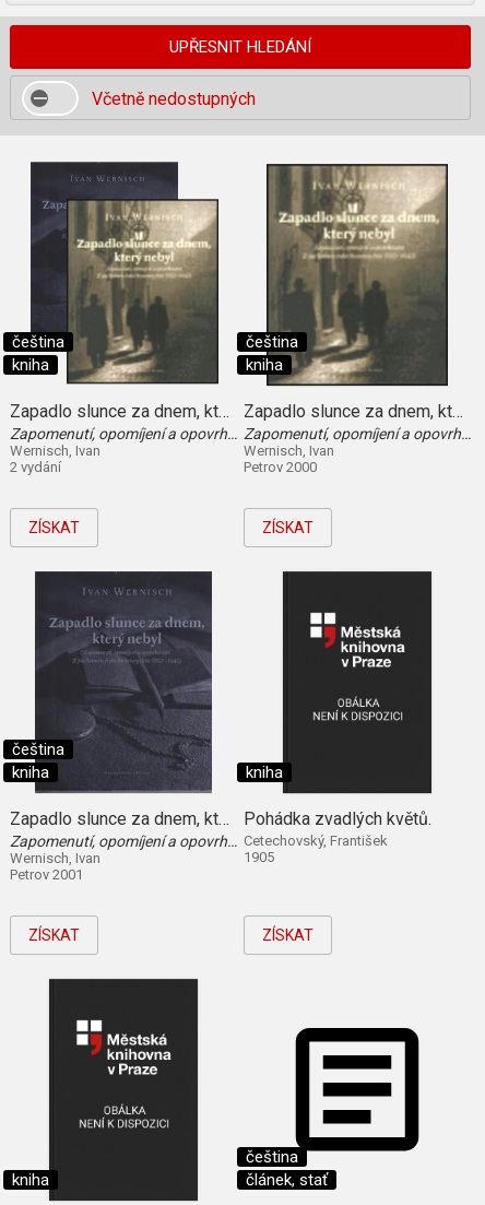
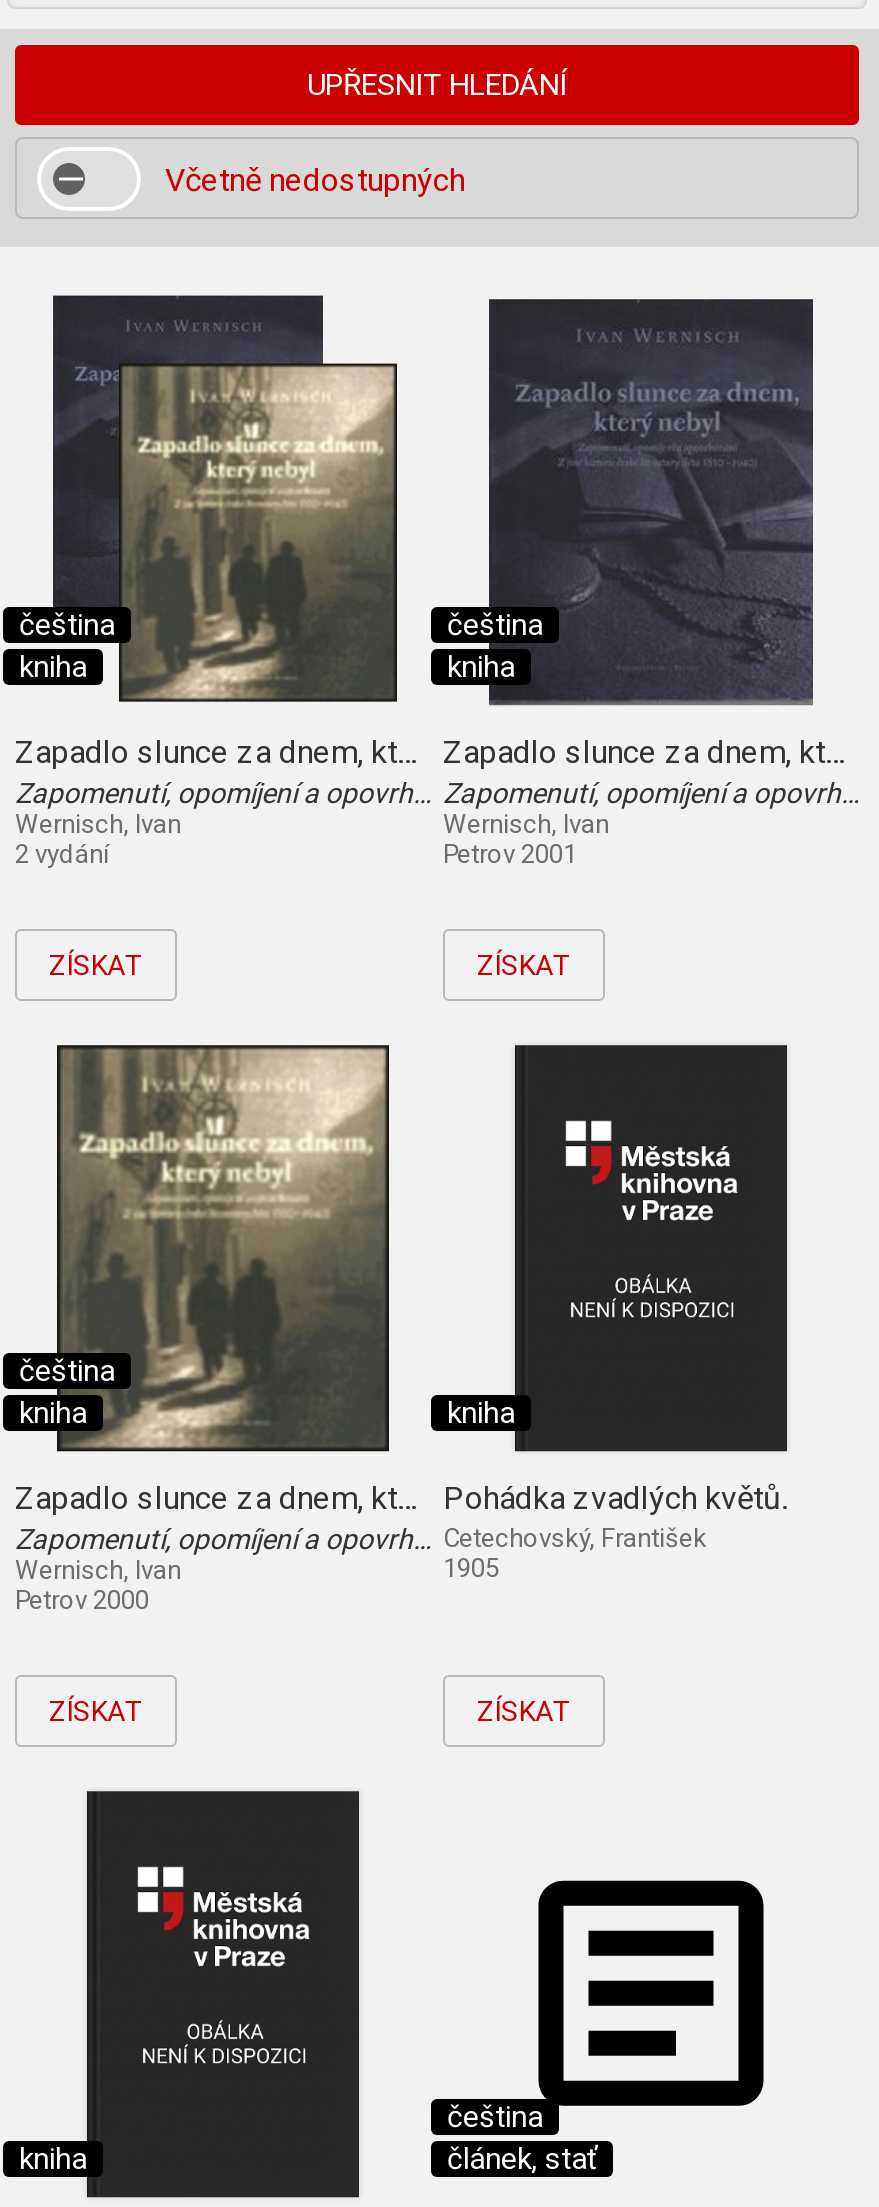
moved down: [image]

- Petrov 2000
+ Petrov 2001

moved up: [image]

- Petrov 2001
+ Petrov 2000
